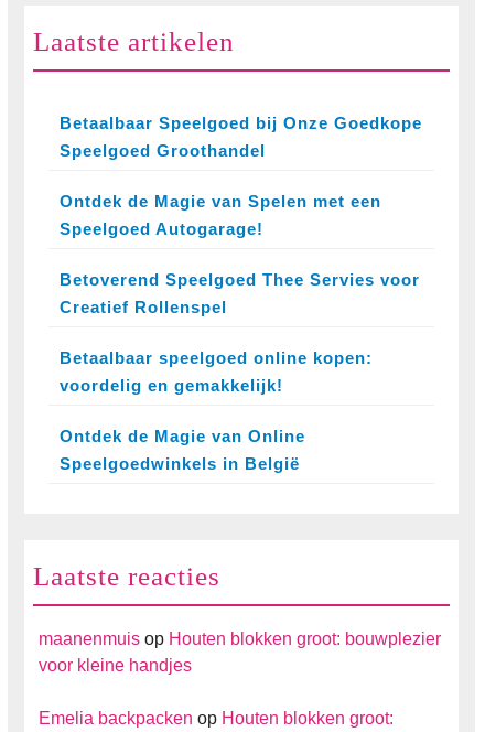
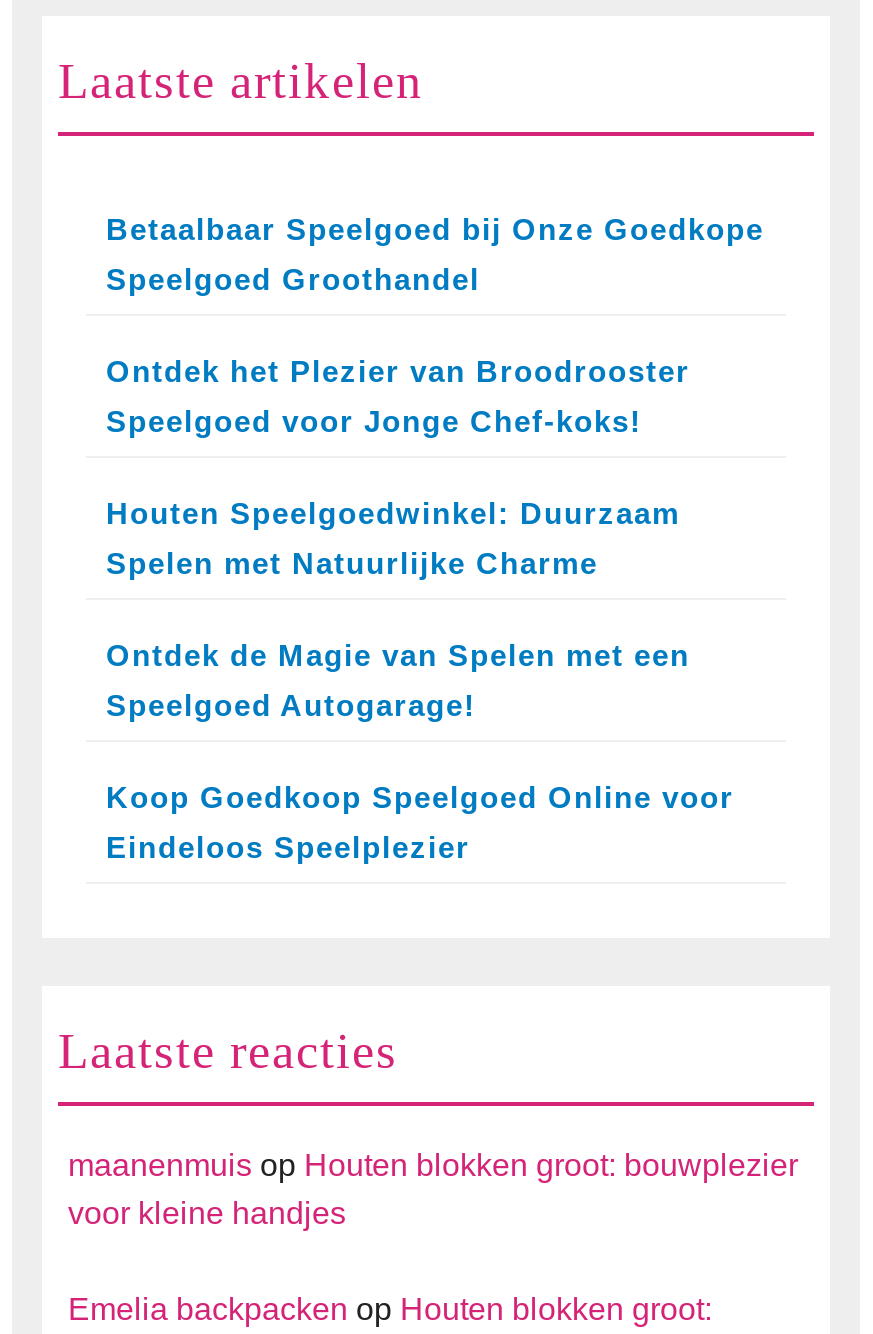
+ Ontdek het Plezier van Broodrooster
+ Speelgoed voor Jonge Chef-koks!
+ Houten Speelgoedwinkel: Duurzaam
+ Spelen met Natuurlijke Charme

moved down: Ontdek de Magie van Spelen met een | Speelgoed Autogarage!

- Betoverend Speelgoed Thee Servies voor
- Creatief Rollenspel
- Betaalbaar speelgoed online kopen:
- voordelig en gemakkelijk!
- Ontdek de Magie van Online
- Speelgoedwinkels in België
+ Koop Goedkoop Speelgoed Online voor
+ Eindeloos Speelplezier
